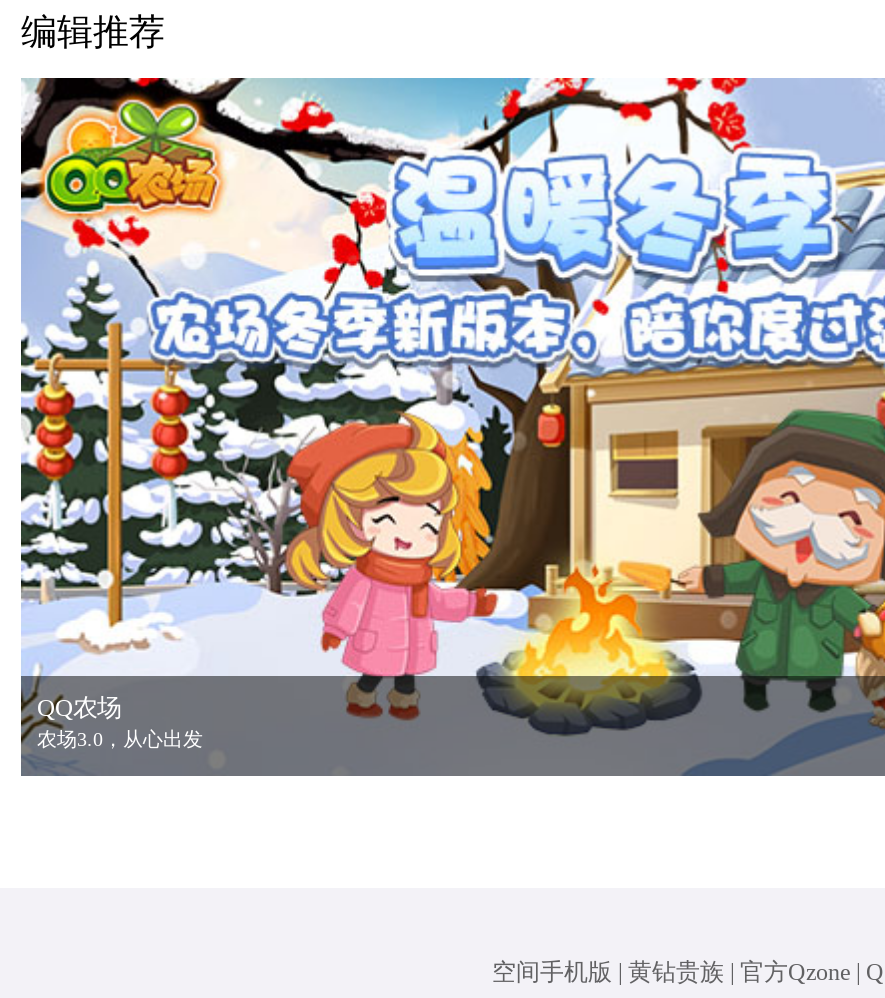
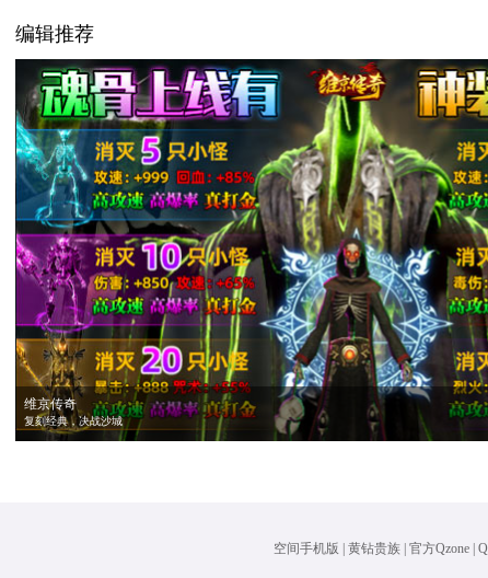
- [image]
- QQ农场
- 农场3.0，从心出发
+ [image]
+ 维京传奇
+ 复刻经典，决战沙城
